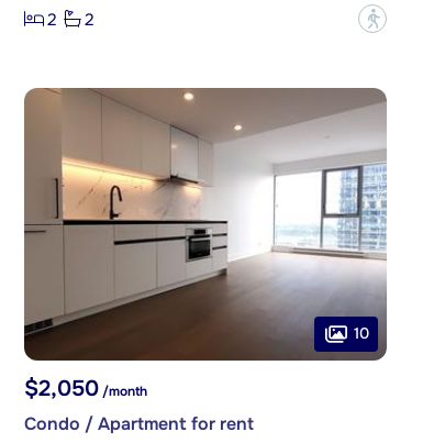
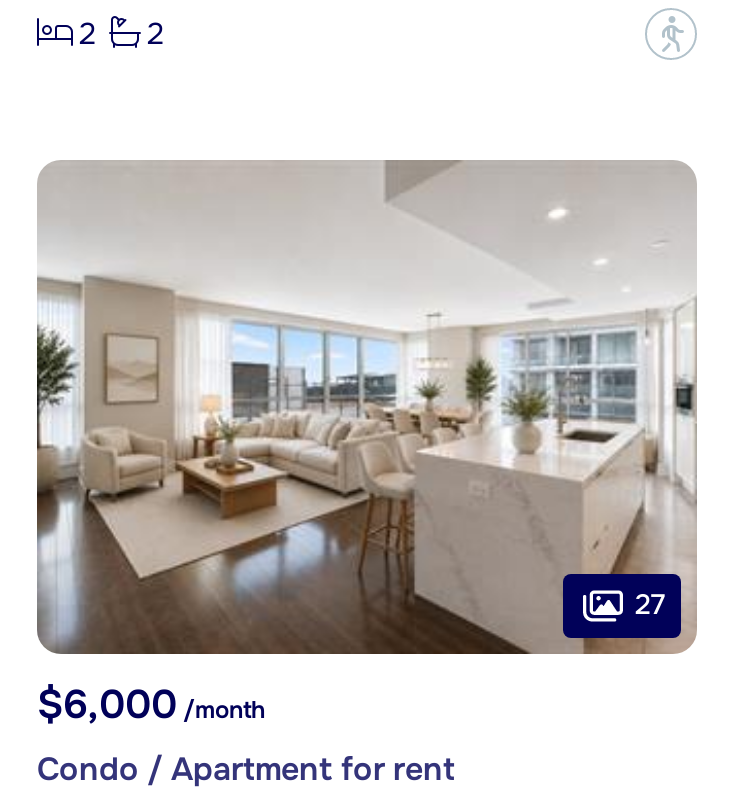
- [image]
- 10
+ [image]
+ 27

- $2,050 /month
+ $6,000 /month
